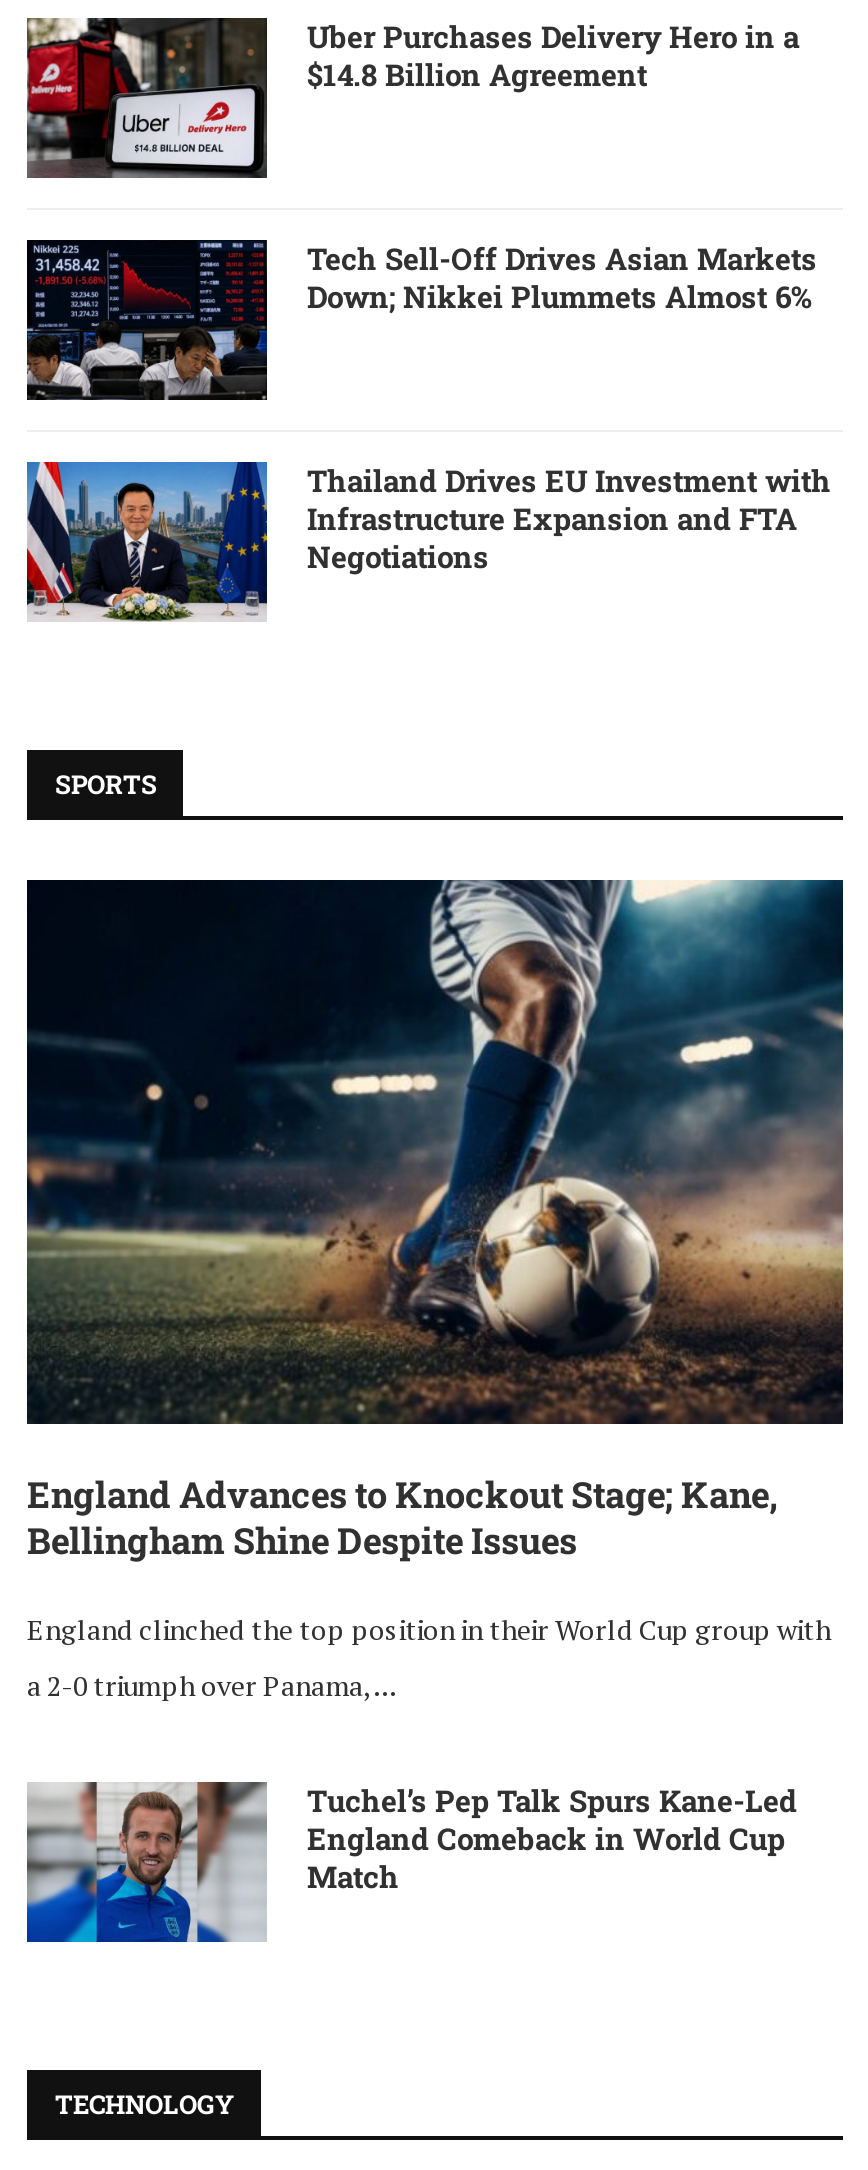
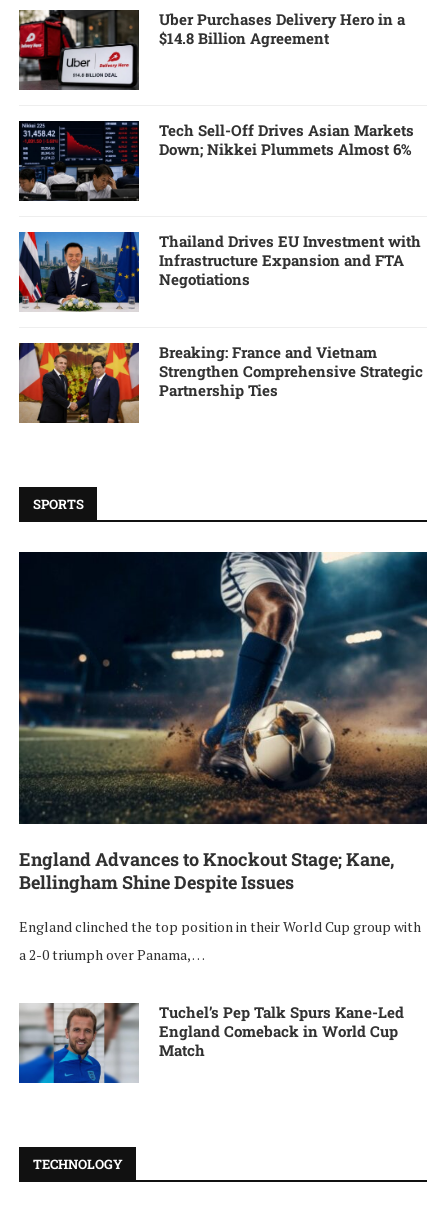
+ [image]
+ Breaking: France and Vietnam
+ Strengthen Comprehensive Strategic
+ Partnership Ties
